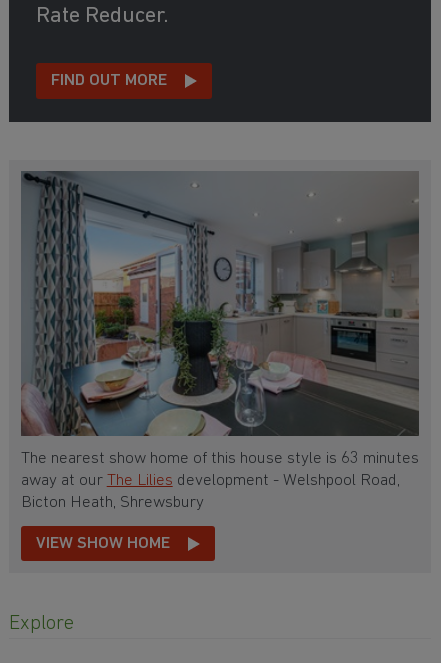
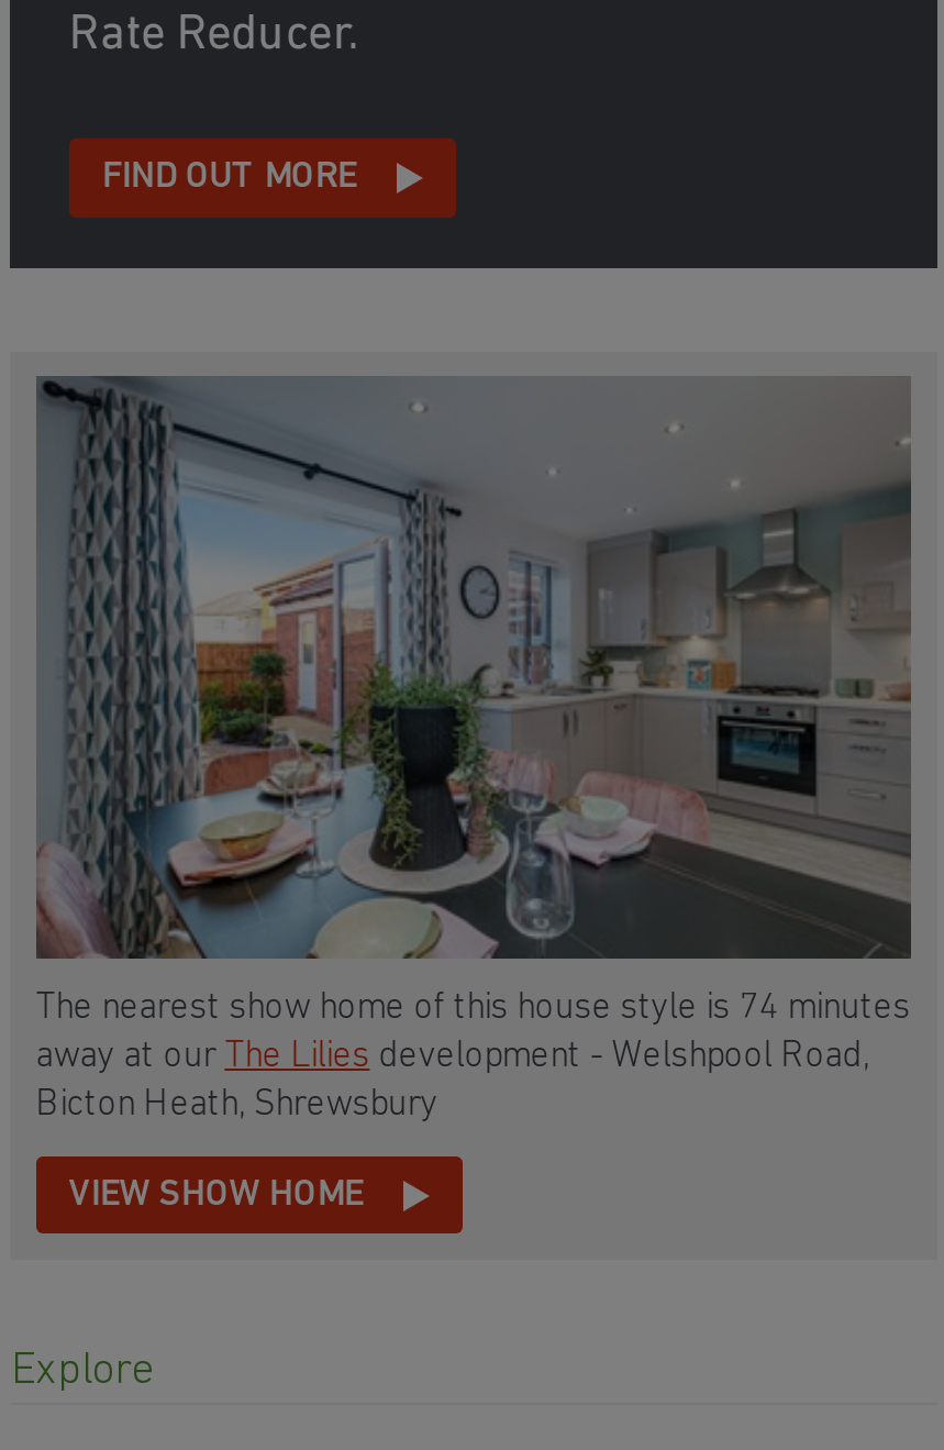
- The nearest show home of this house style is 63 minutes
+ The nearest show home of this house style is 74 minutes
